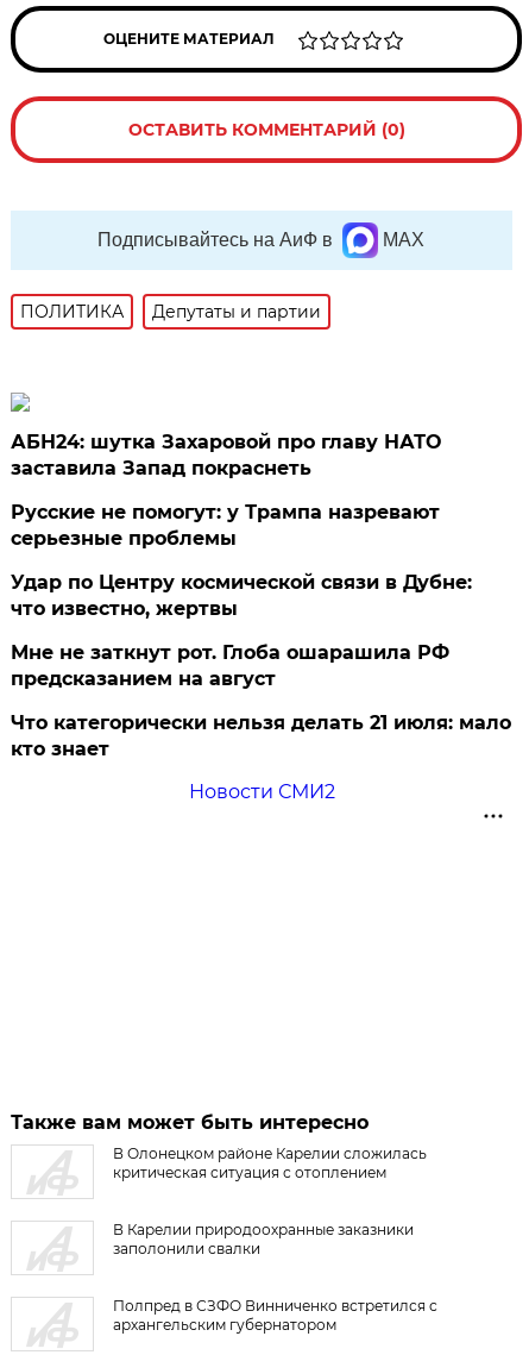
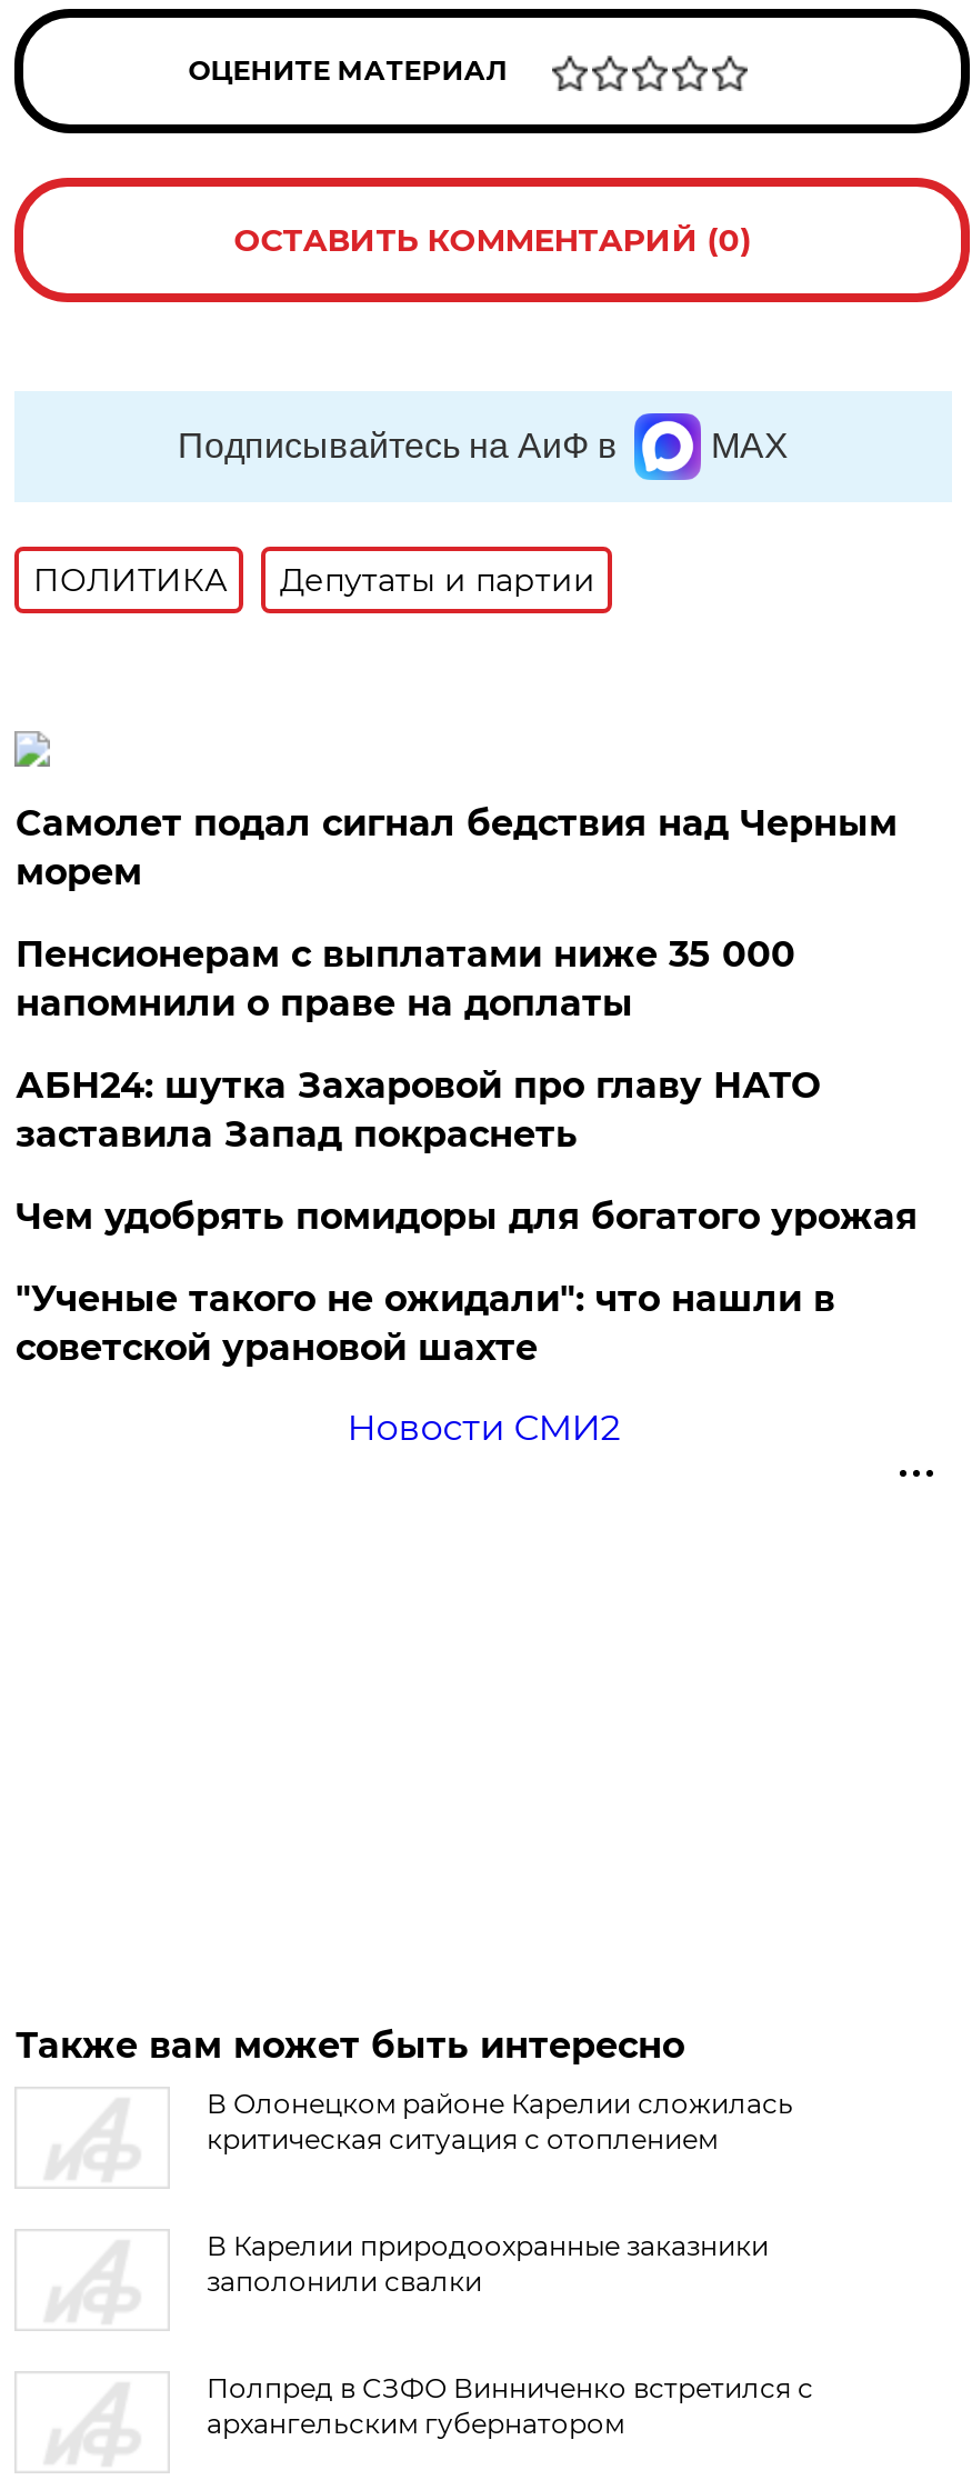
+ Самолет подал сигнал бедствия над Черным
+ морем
+ Пенсионерам с выплатами ниже 35 000
+ напомнили о праве на доплаты

moved down: АБН24: шутка Захаровой про главу НАТО | заставила Запад покраснеть

- Русские не помогут: у Трампа назревают
- серьезные проблемы
- Удар по Центру космической связи в Дубне:
- что известно, жертвы
- Мне не заткнут рот. Глоба ошарашила РФ
- предсказанием на август
- Что категорически нельзя делать 21 июля: мало
- кто знает
+ Чем удобрять помидоры для богатого урожая
+ "Ученые такого не ожидали": что нашли в
+ советской урановой шахте
